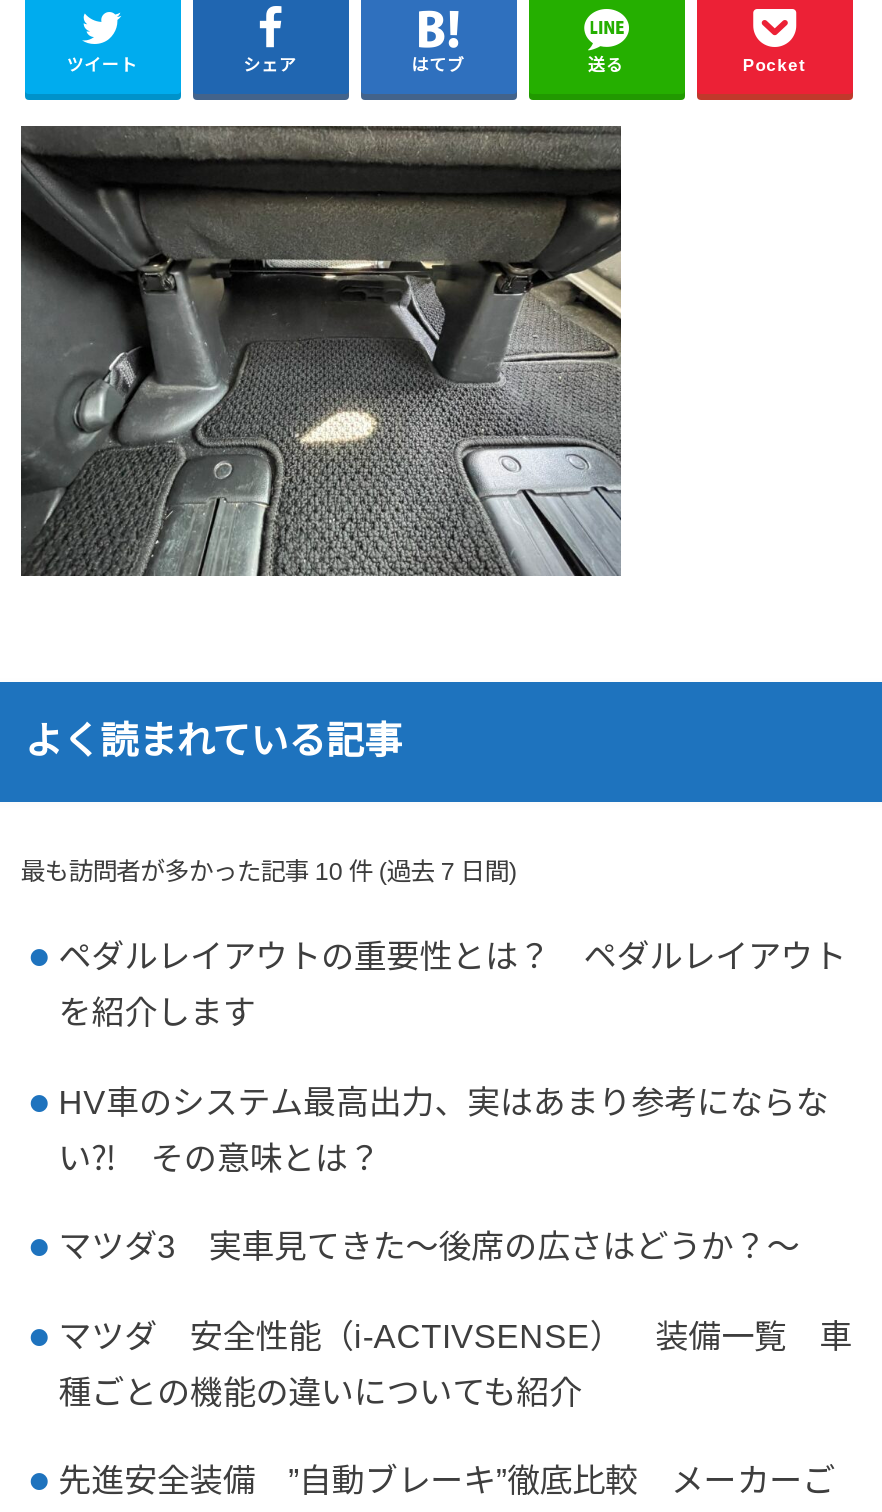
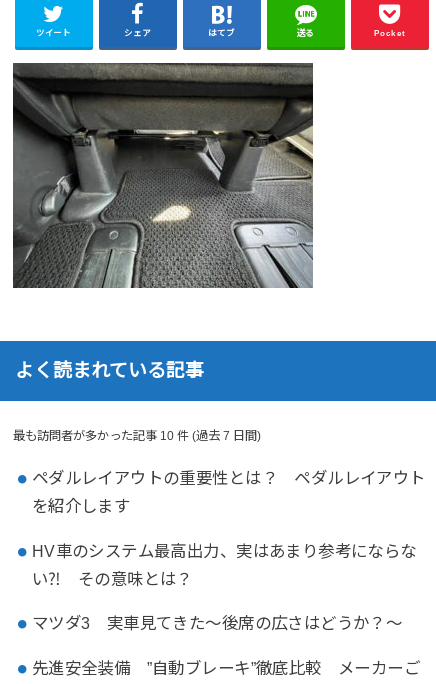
- マツダ 安全性能（i-ACTIVSENSE） 装備一覧 車
- 種ごとの機能の違いについても紹介
